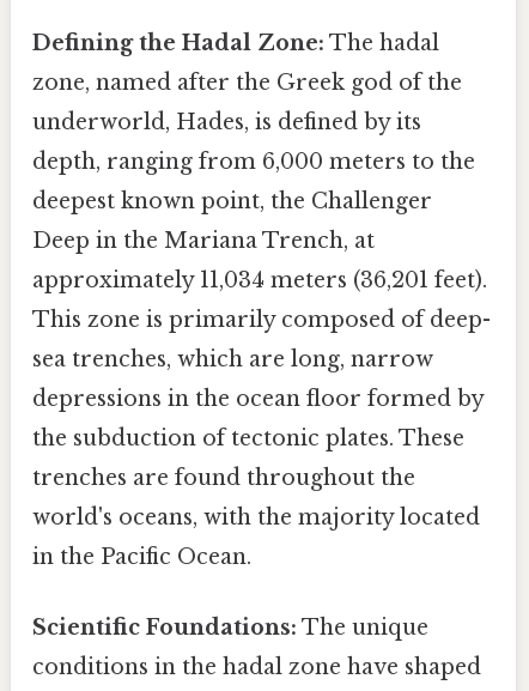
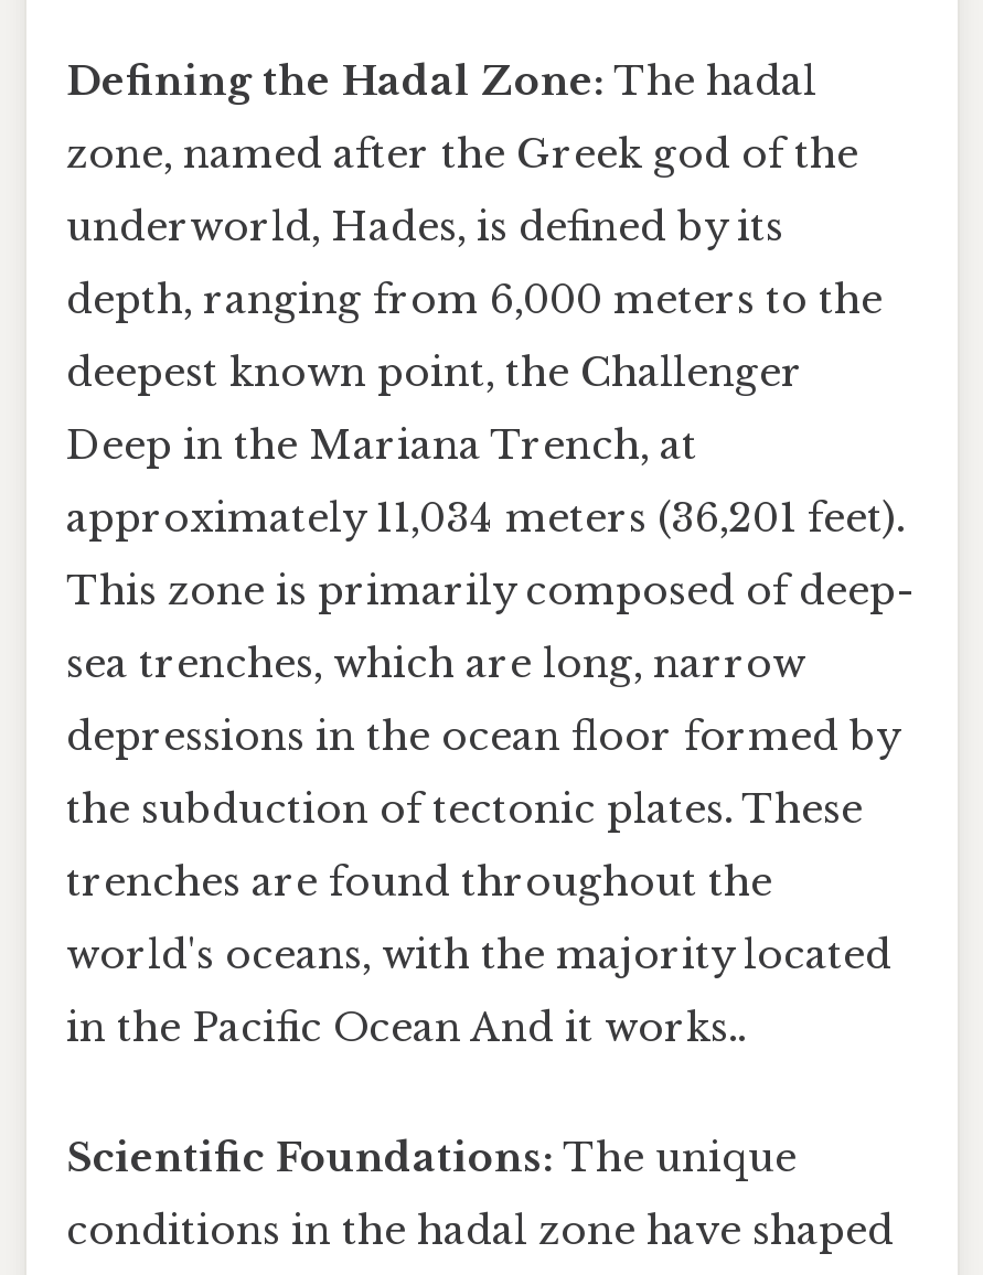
- in the Pacific Ocean.
+ in the Pacific Ocean And it works..
